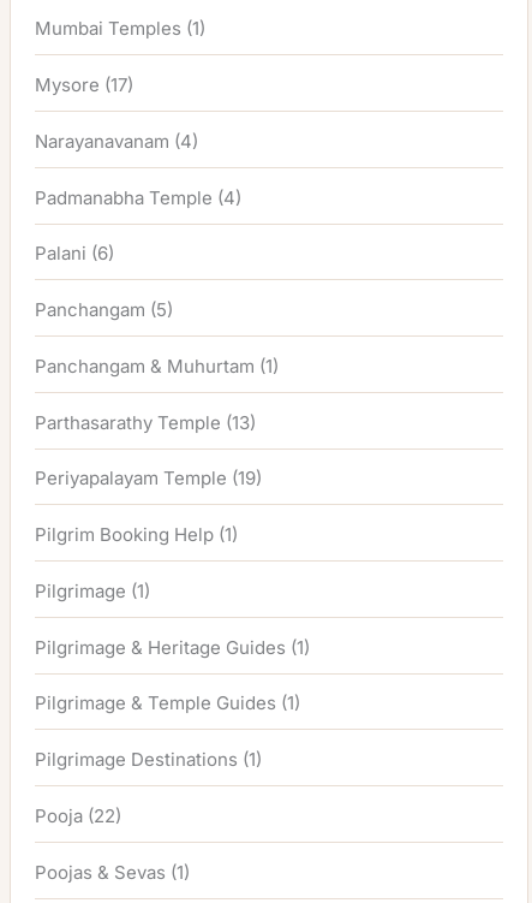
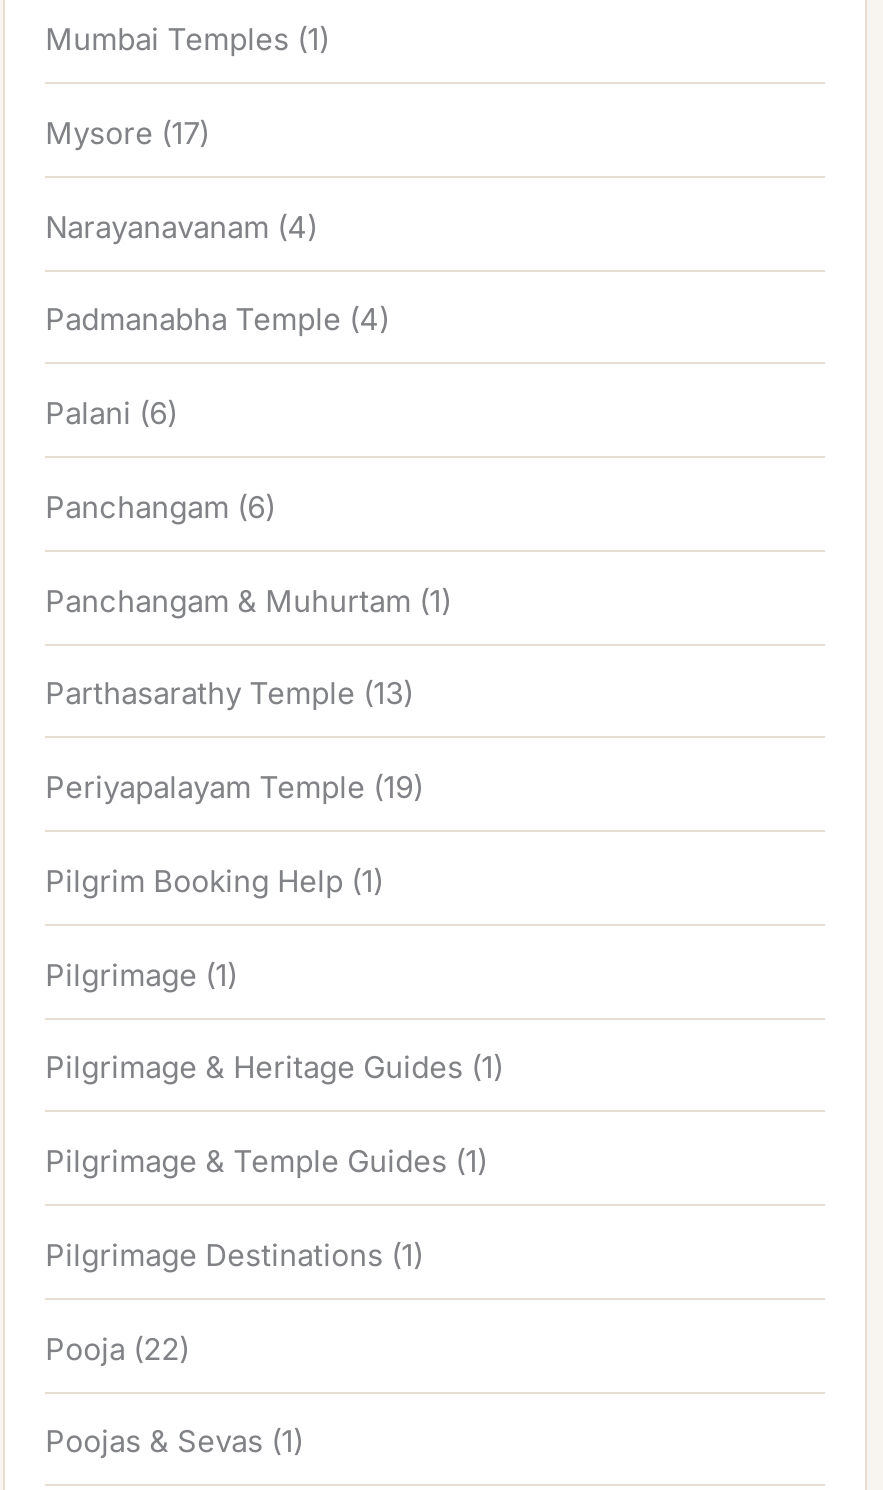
- Panchangam (5)
+ Panchangam (6)
